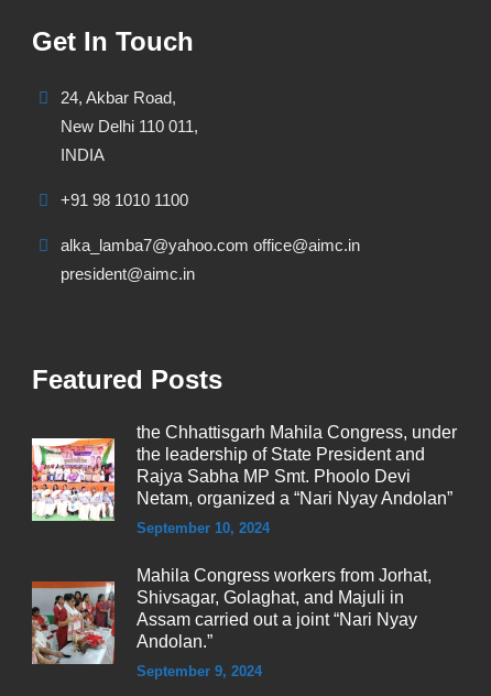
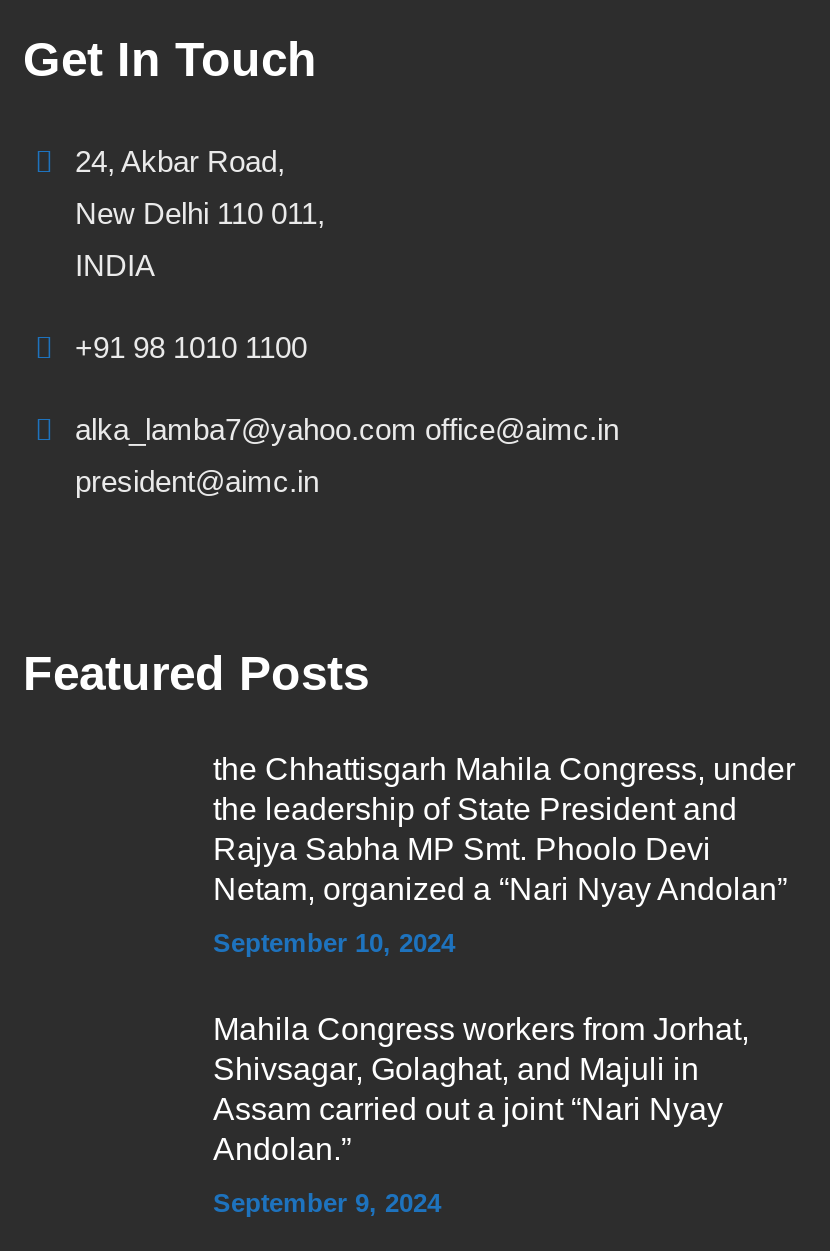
- [image]

- [image]
